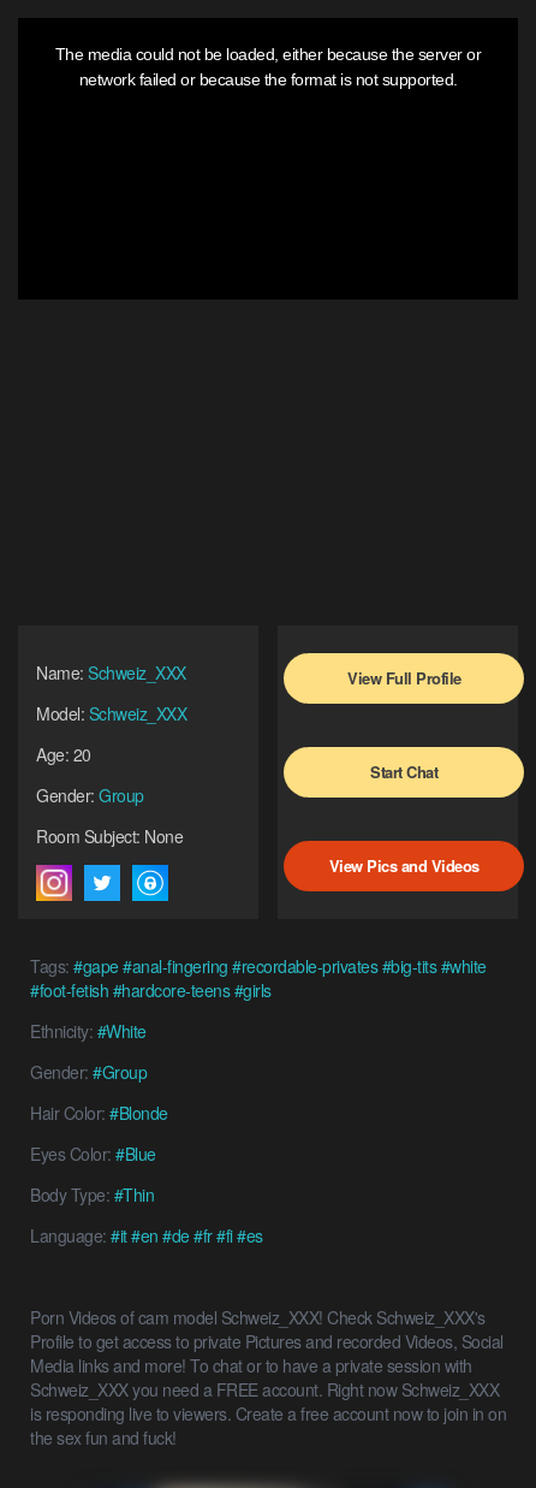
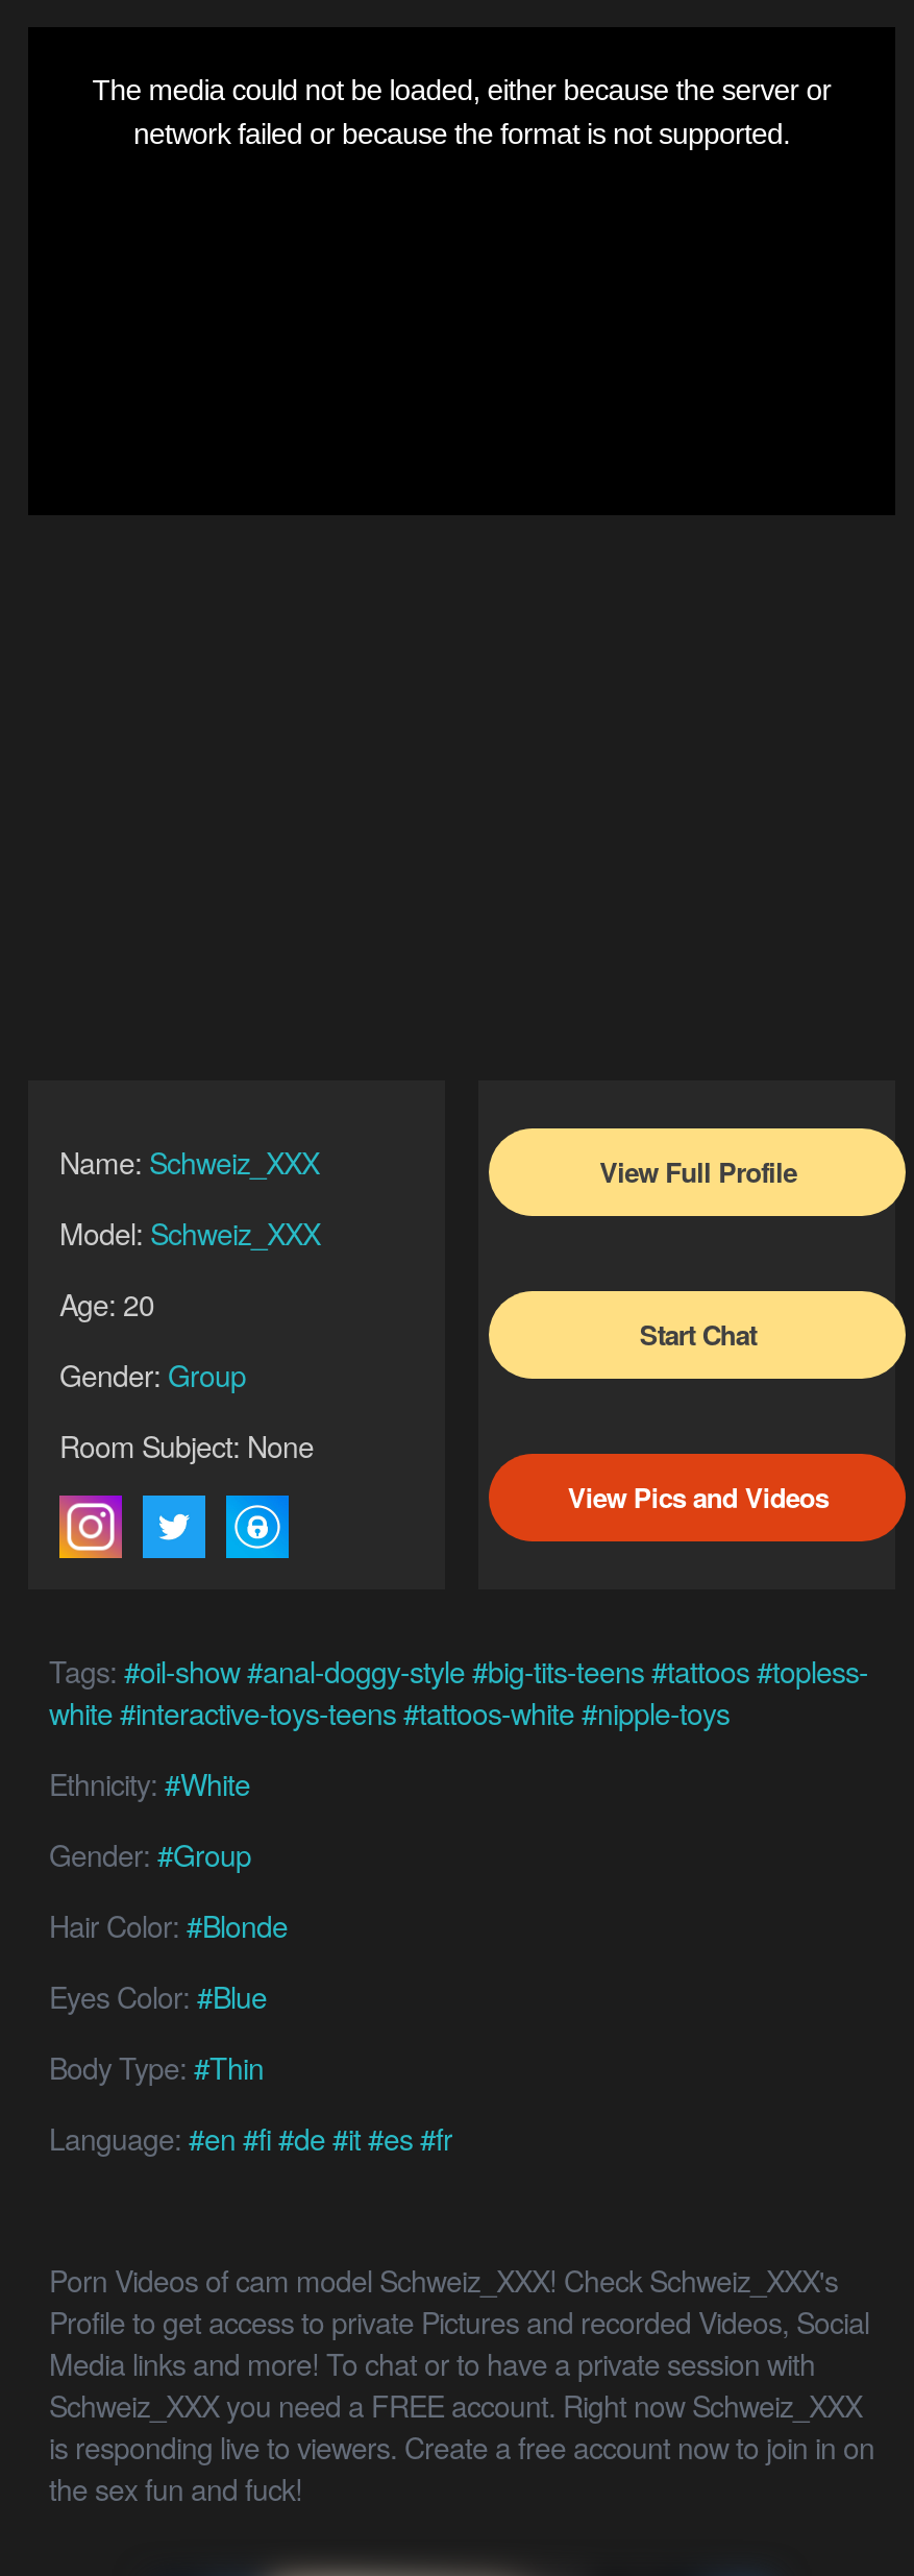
- Tags: #gape #anal-fingering #recordable-privates #big-tits #white
- #foot-fetish #hardcore-teens #girls
+ Tags: #oil-show #anal-doggy-style #big-tits-teens #tattoos #topless-
+ white #interactive-toys-teens #tattoos-white #nipple-toys

- Language: #it #en #de #fr #fi #es
+ Language: #en #fi #de #it #es #fr
